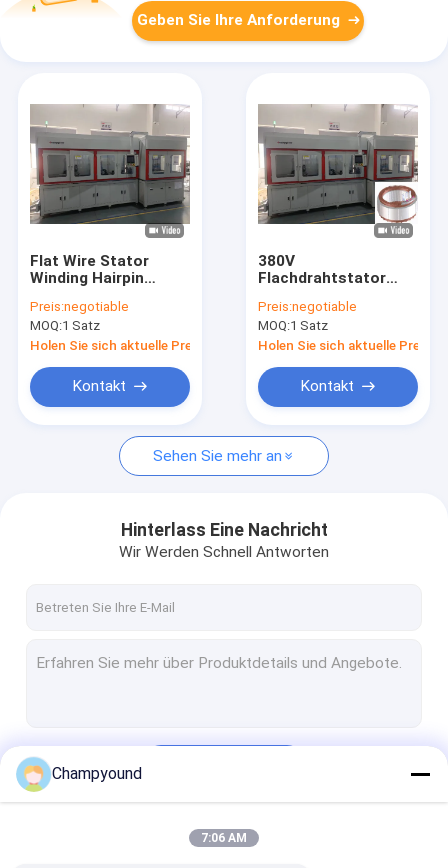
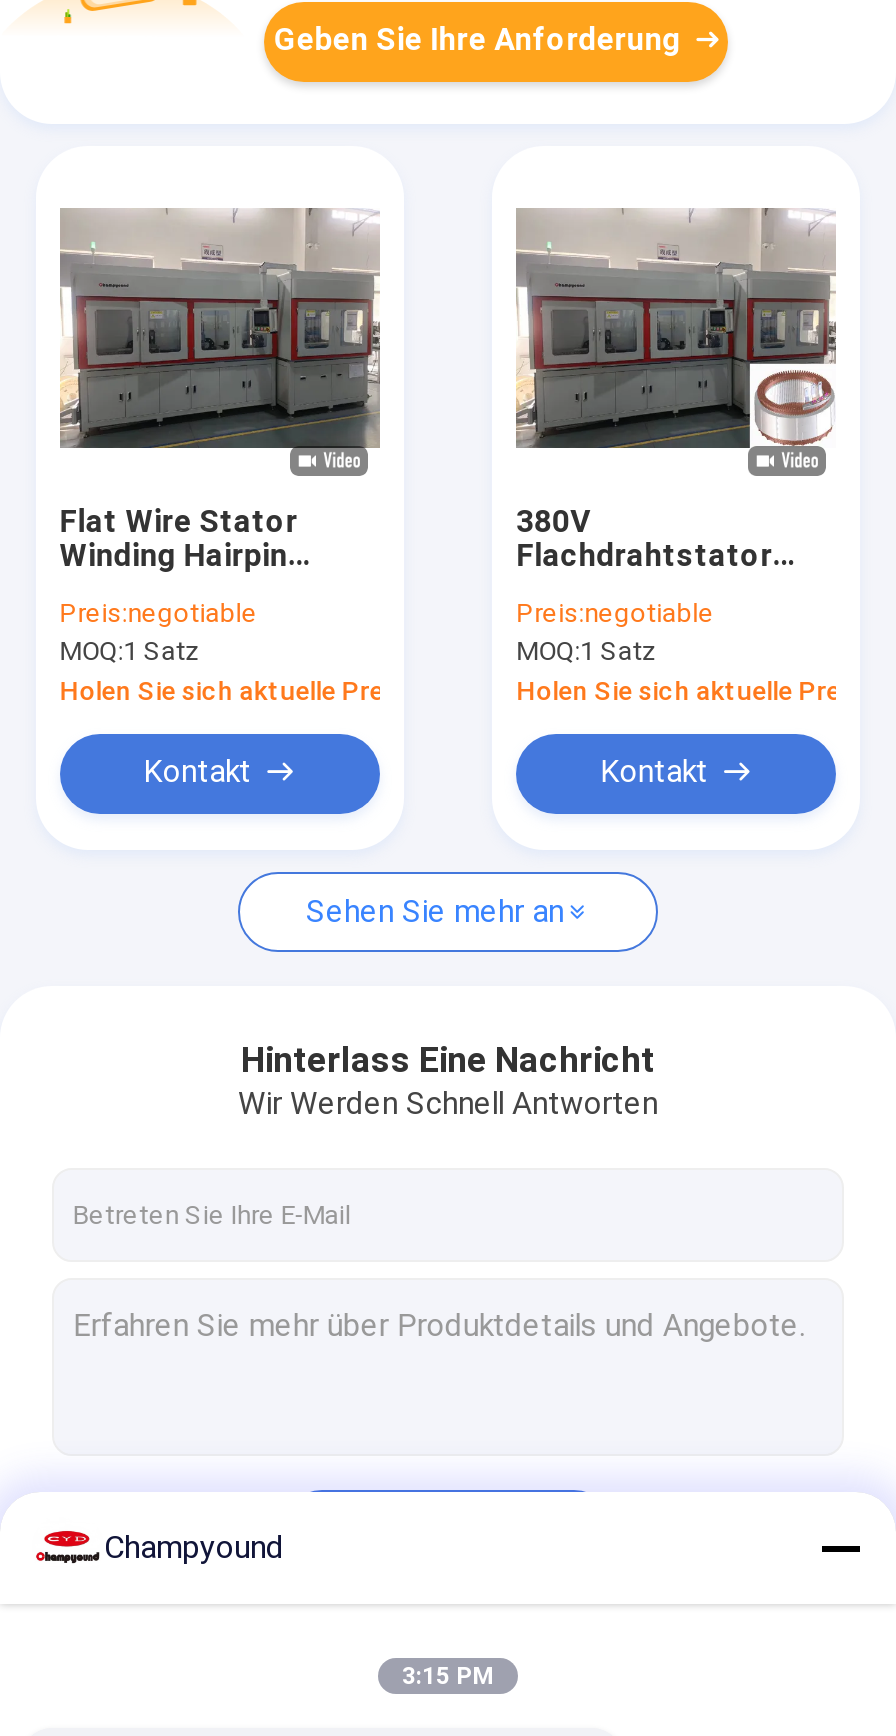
- [image]
+ [image]

- 7:06 AM
+ 3:15 PM
